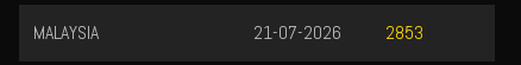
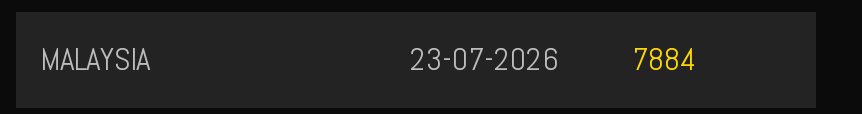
- 21-07-2026
+ 23-07-2026

- 2853
+ 7884
